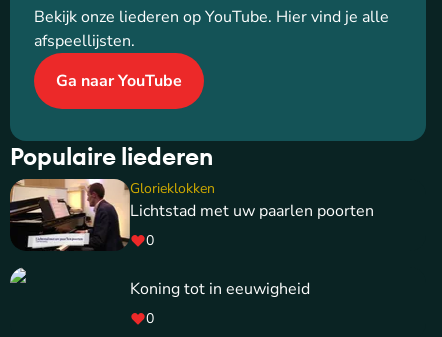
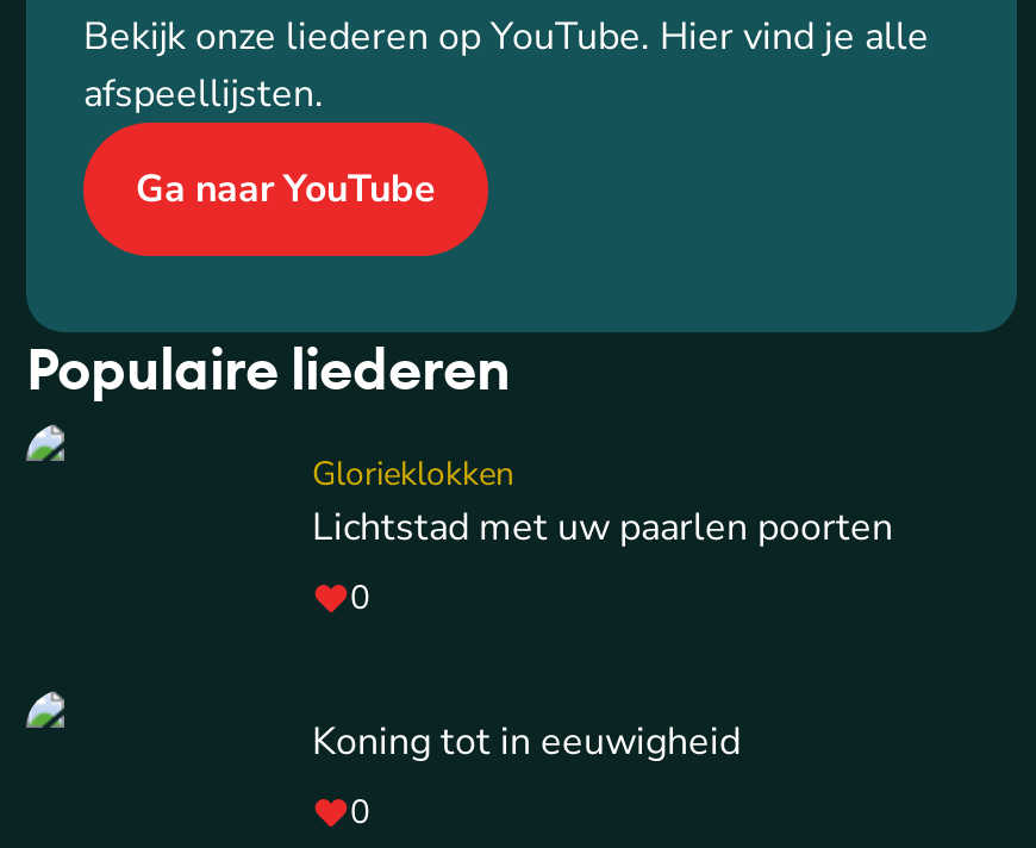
- [image]
